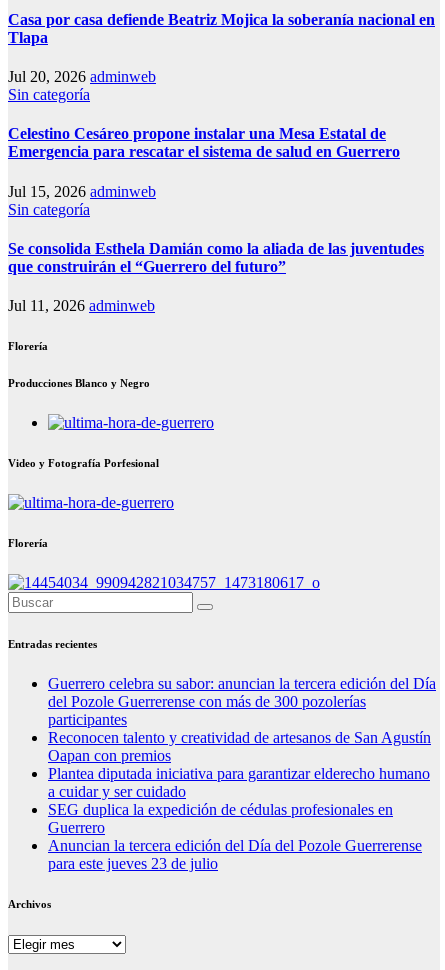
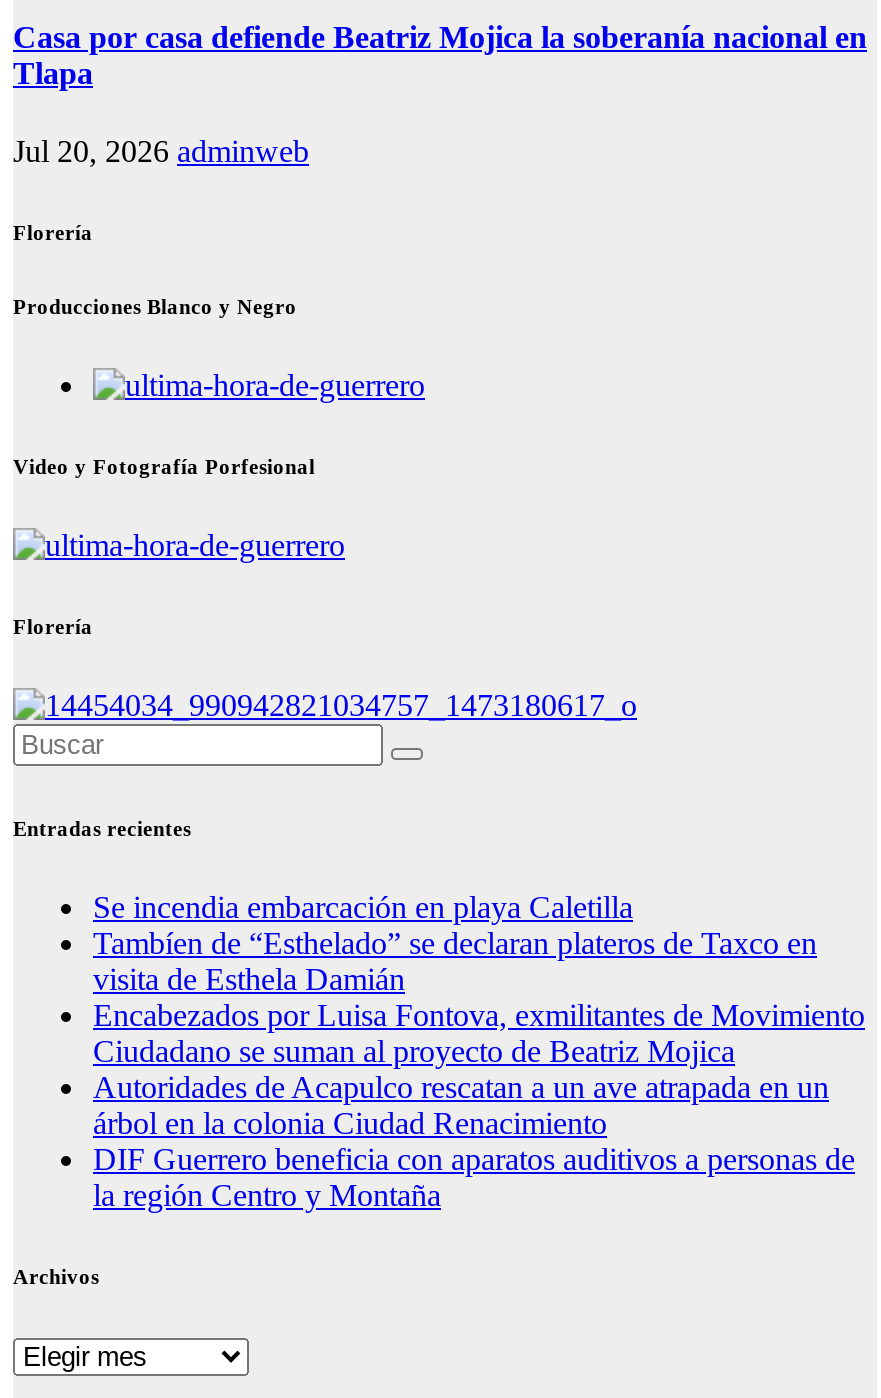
- Sin categoría
- Celestino Cesáreo propone instalar una Mesa Estatal de
- Emergencia para rescatar el sistema de salud en Guerrero
- Jul 15, 2026 adminweb
- Sin categoría
- Se consolida Esthela Damián como la aliada de las juventudes
- que construirán el “Guerrero del futuro”
- Jul 11, 2026 adminweb

- Guerrero celebra su sabor: anuncian la tercera edición del Día
- del Pozole Guerrerense con más de 300 pozolerías
- participantes
- Reconocen talento y creatividad de artesanos de San Agustín
- Oapan con premios
- Plantea diputada iniciativa para garantizar elderecho humano
- a cuidar y ser cuidado
- SEG duplica la expedición de cédulas profesionales en
- Guerrero
- Anuncian la tercera edición del Día del Pozole Guerrerense
- para este jueves 23 de julio
+ Se incendia embarcación en playa Caletilla
+ Tambíen de “Esthelado” se declaran plateros de Taxco en
+ visita de Esthela Damián
+ Encabezados por Luisa Fontova, exmilitantes de Movimiento
+ Ciudadano se suman al proyecto de Beatriz Mojica
+ Autoridades de Acapulco rescatan a un ave atrapada en un
+ árbol en la colonia Ciudad Renacimiento
+ DIF Guerrero beneficia con aparatos auditivos a personas de
+ la región Centro y Montaña
